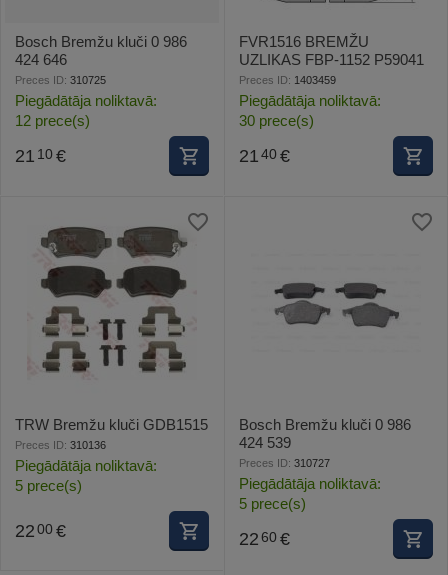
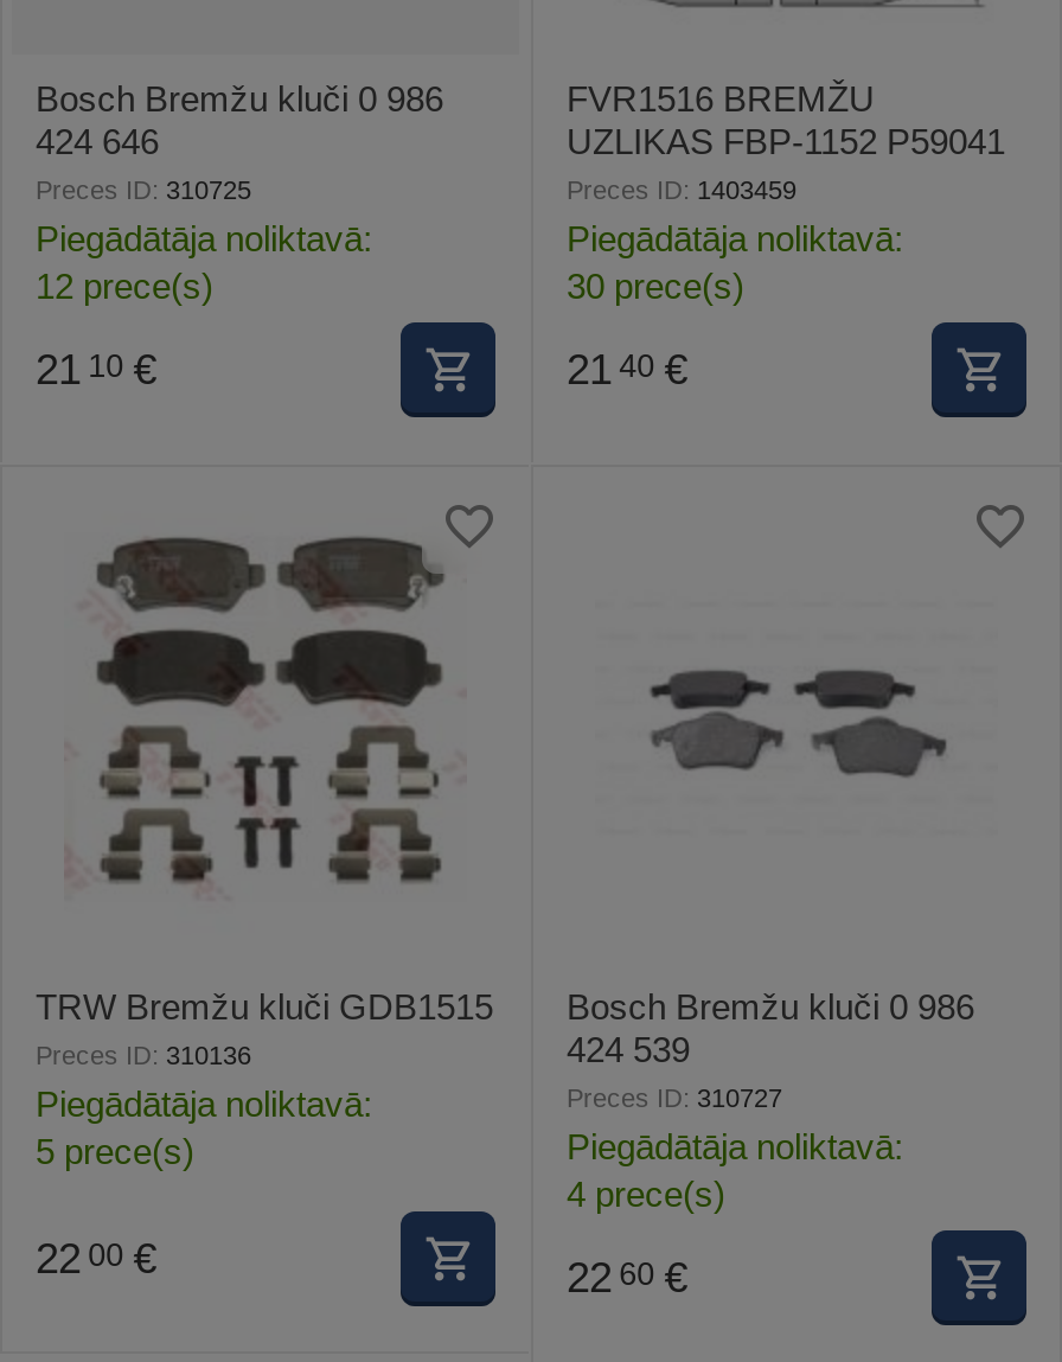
- 5 prece(s)
+ 4 prece(s)
